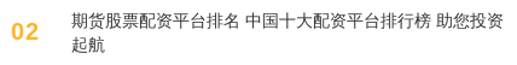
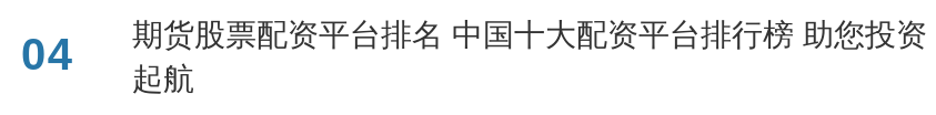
- 02
+ 04
